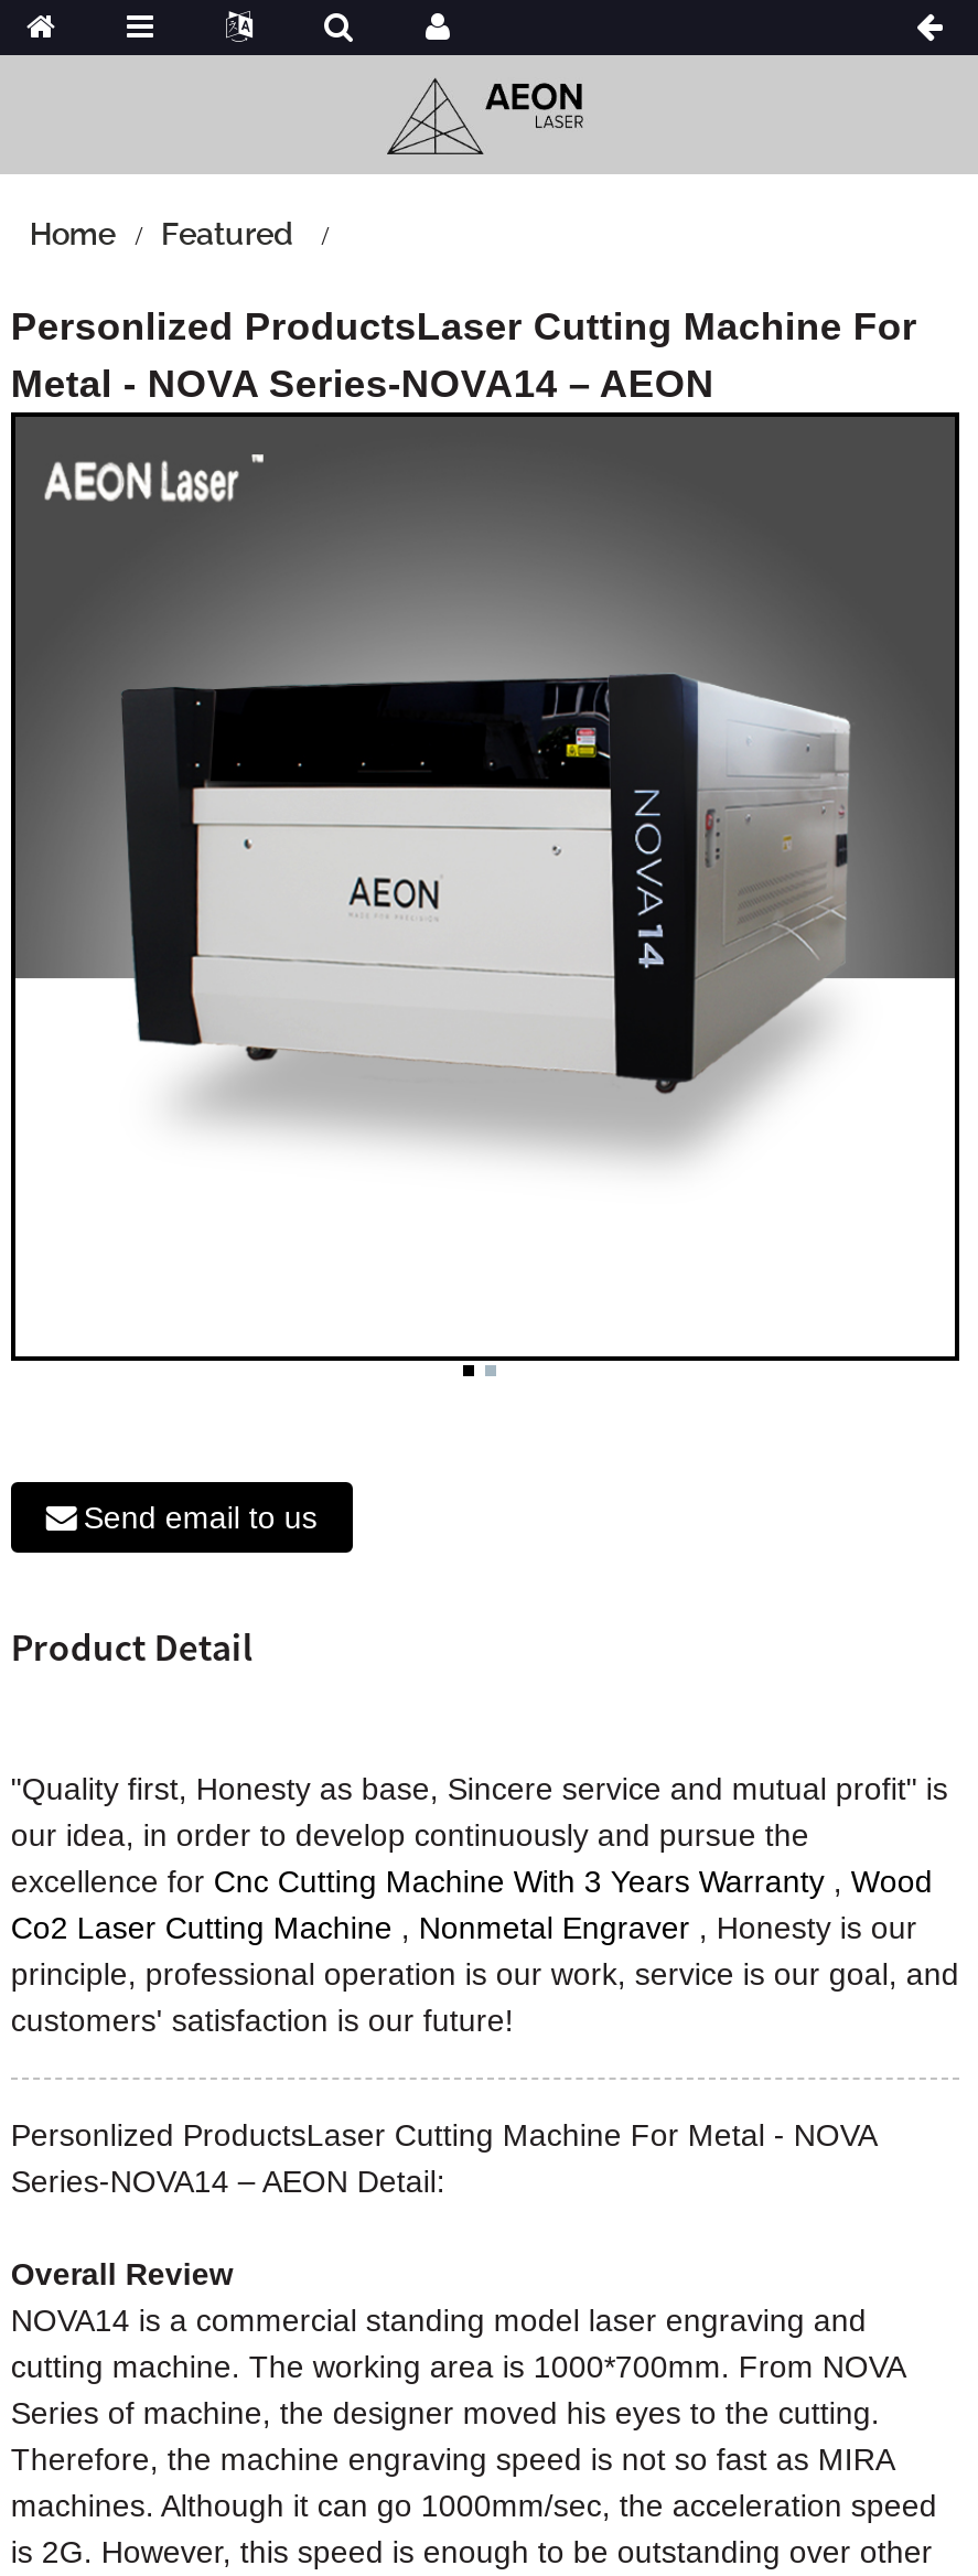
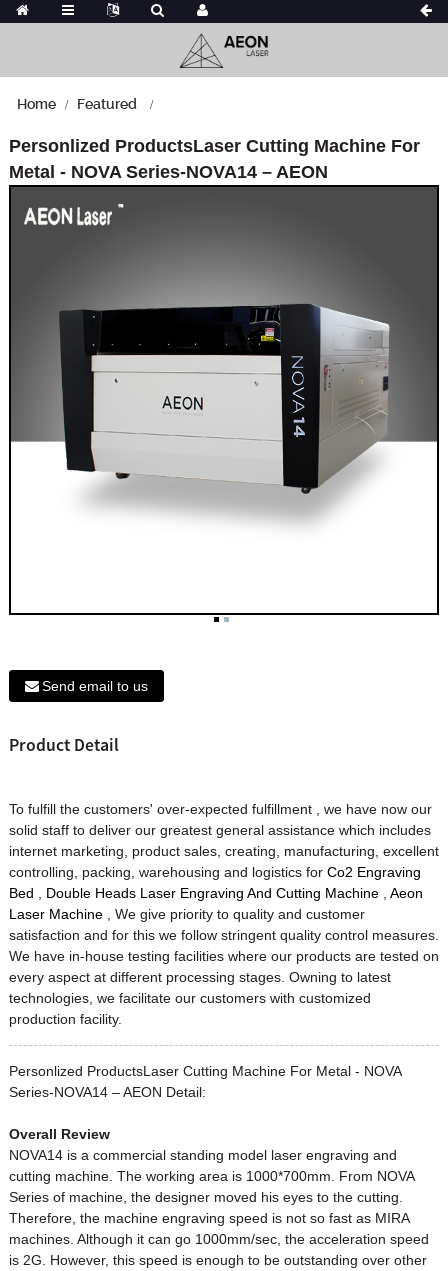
- "Quality first, Honesty as base, Sincere service and mutual profit" is
- our idea, in order to develop continuously and pursue the
- excellence for Cnc Cutting Machine With 3 Years Warranty, Wood
- Co2 Laser Cutting Machine, Nonmetal Engraver, Honesty is our
- principle, professional operation is our work, service is our goal, and
- customers' satisfaction is our future!
+ To fulfill the customers' over-expected fulfillment , we have now our
+ solid staff to deliver our greatest general assistance which includes
+ internet marketing, product sales, creating, manufacturing, excellent
+ controlling, packing, warehousing and logistics for Co2 Engraving
+ Bed, Double Heads Laser Engraving And Cutting Machine, Aeon
+ Laser Machine, We give priority to quality and customer
+ satisfaction and for this we follow stringent quality control measures.
+ We have in-house testing facilities where our products are tested on
+ every aspect at different processing stages. Owning to latest
+ technologies, we facilitate our customers with customized
+ production facility.
